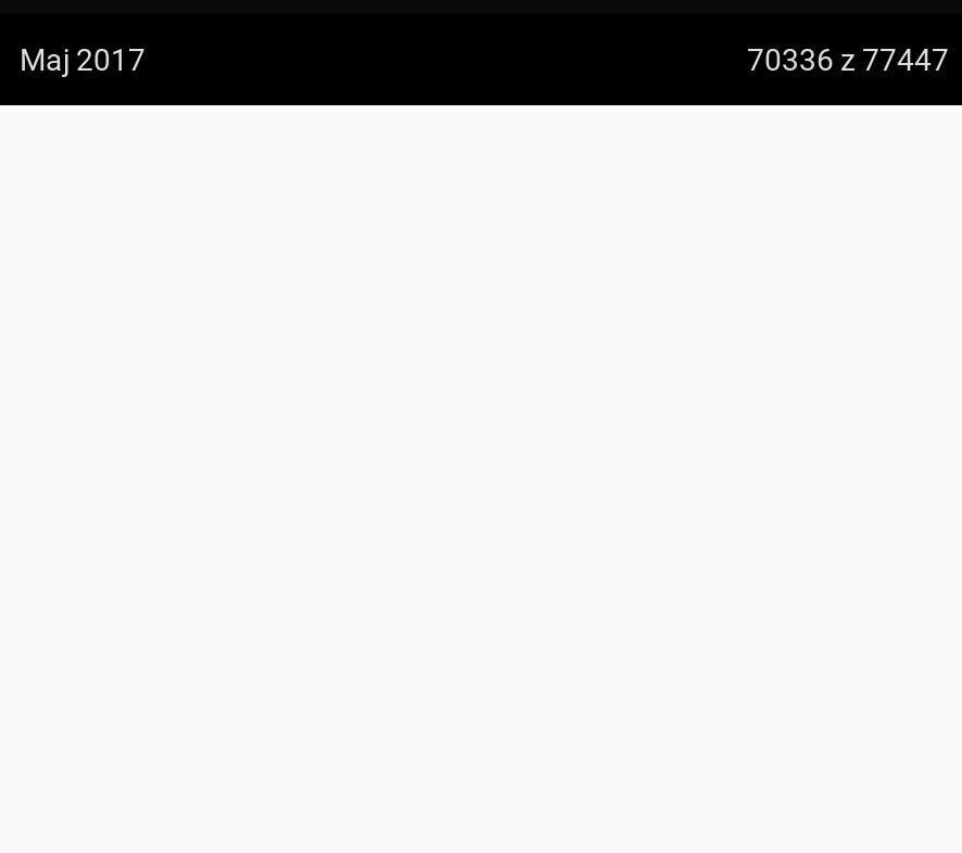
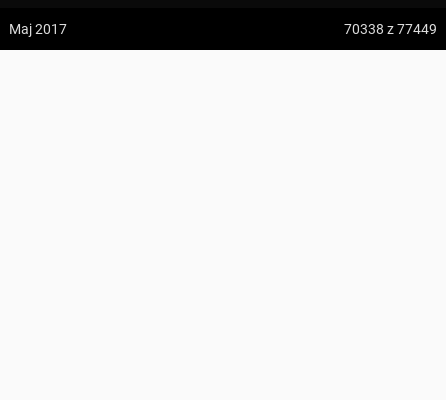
- 70336 z 77447
+ 70338 z 77449
